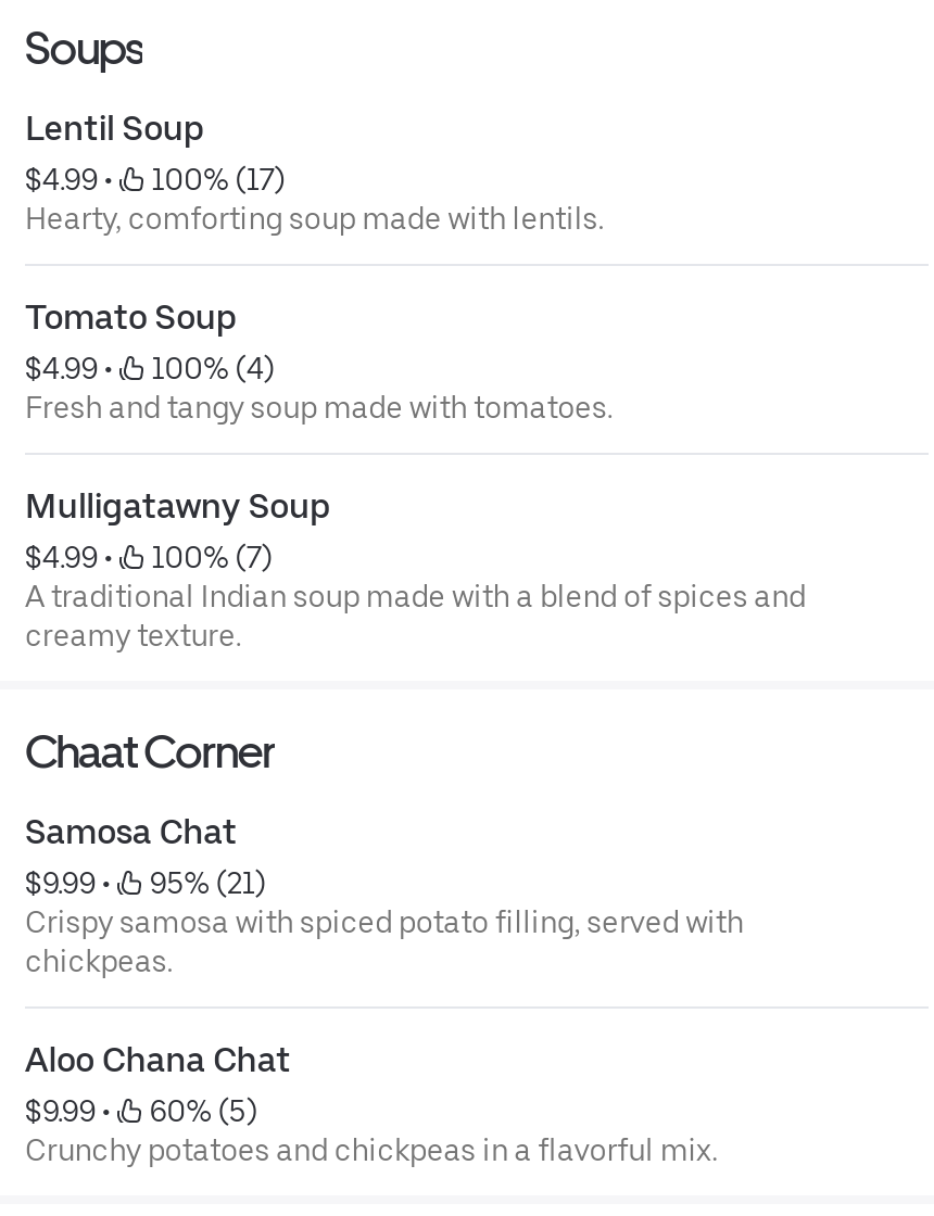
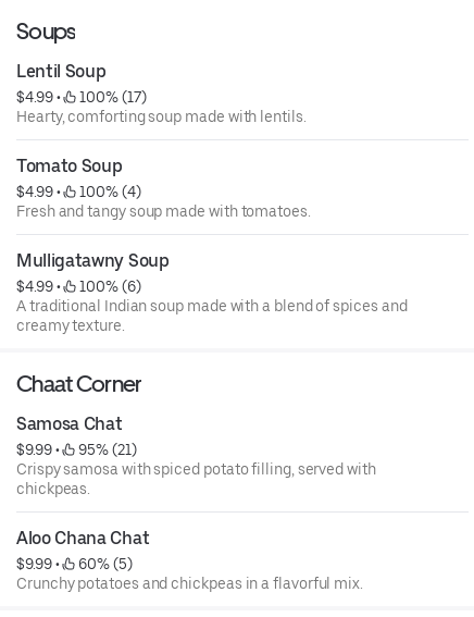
- $4.99 • 100% (7)
+ $4.99 • 100% (6)
